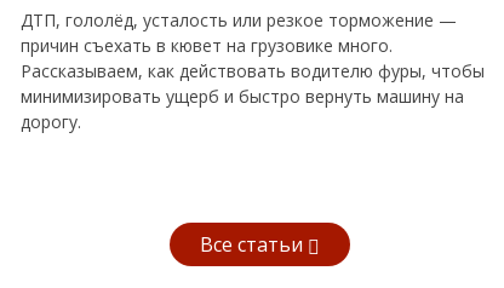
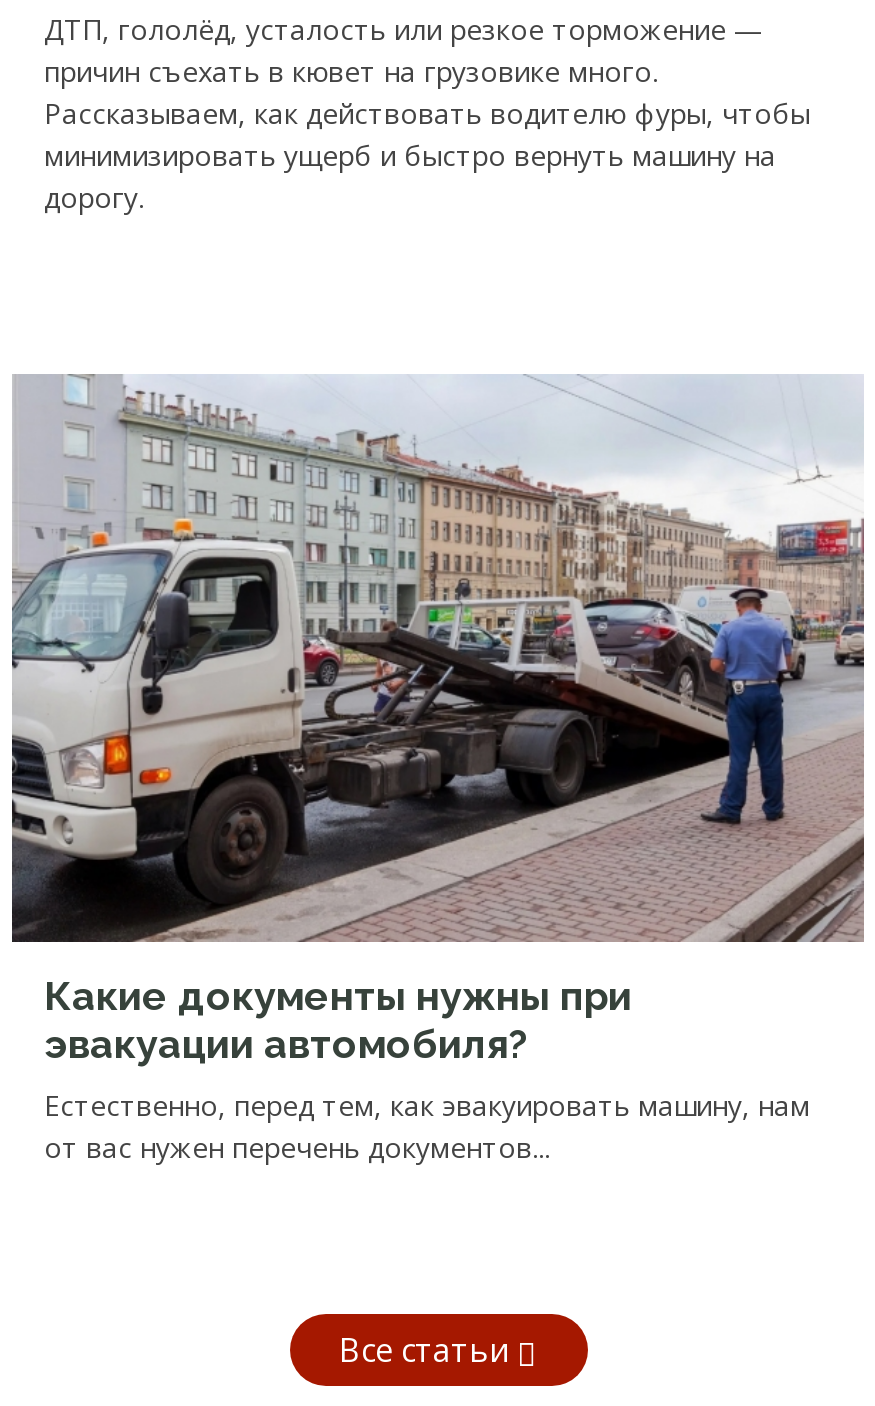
+ [image]
+ Какие документы нужны при
+ эвакуации автомобиля?
+ Естественно, перед тем, как эвакуировать машину, нам
+ от вас нужен перечень документов...
